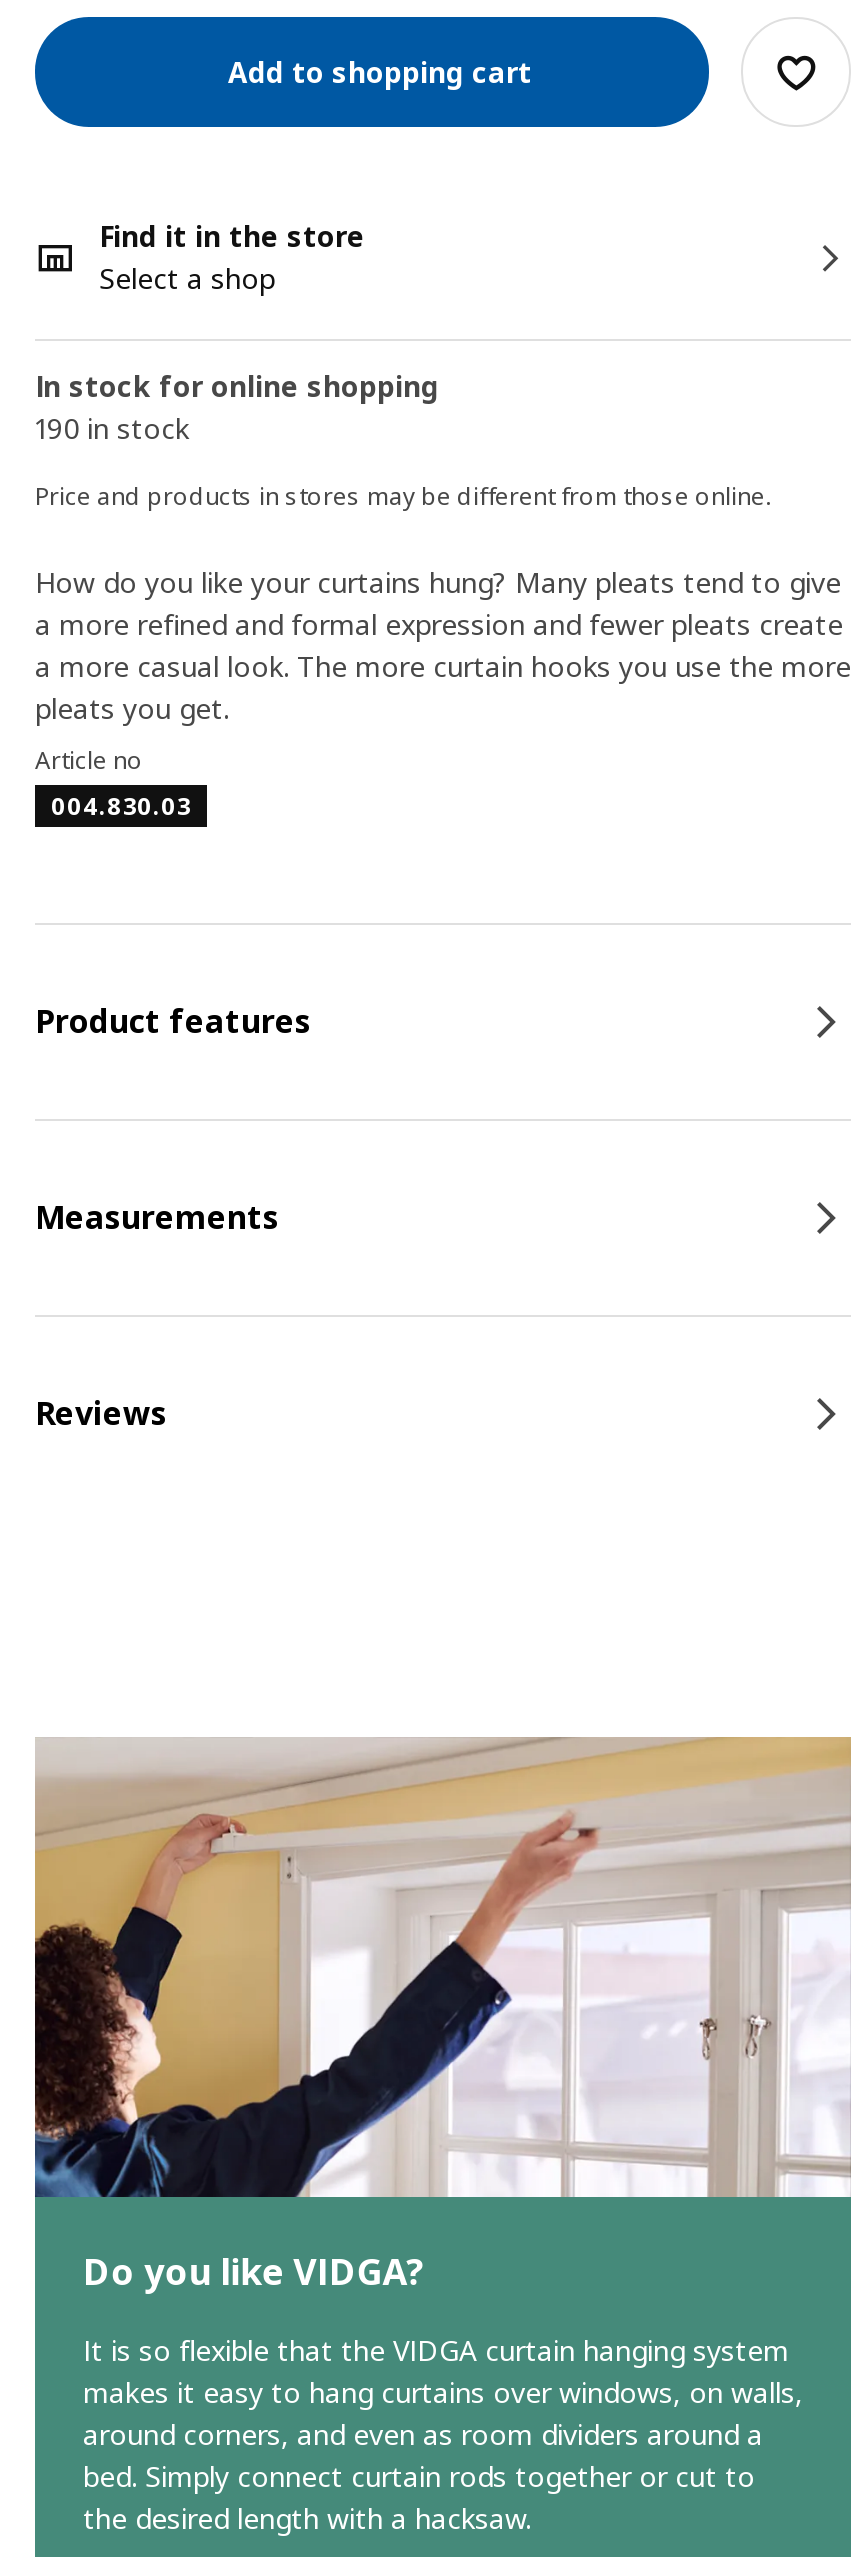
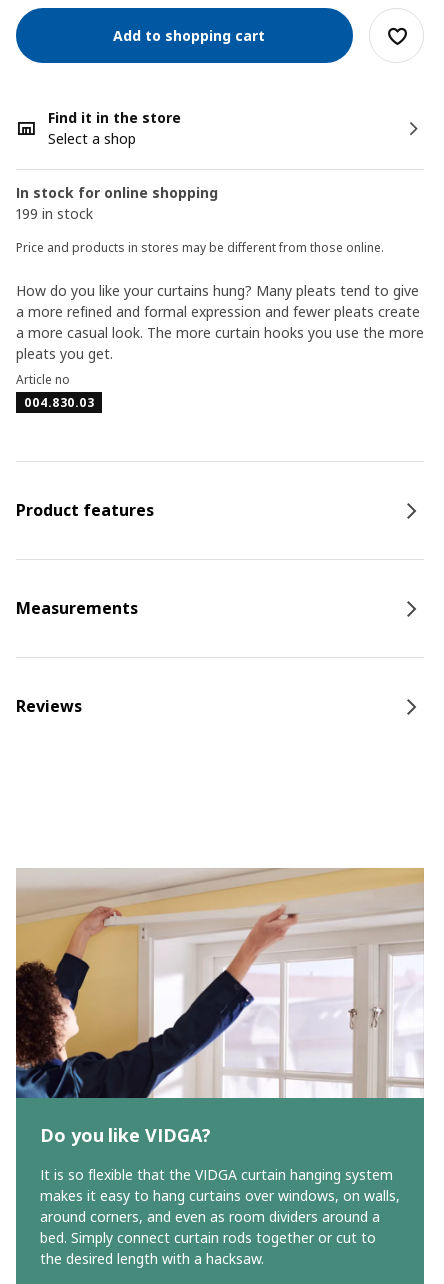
- 190 in stock
+ 199 in stock
